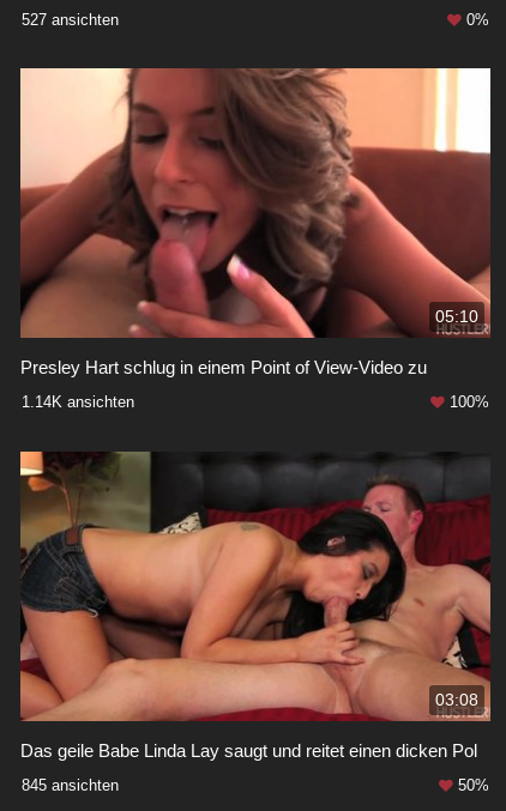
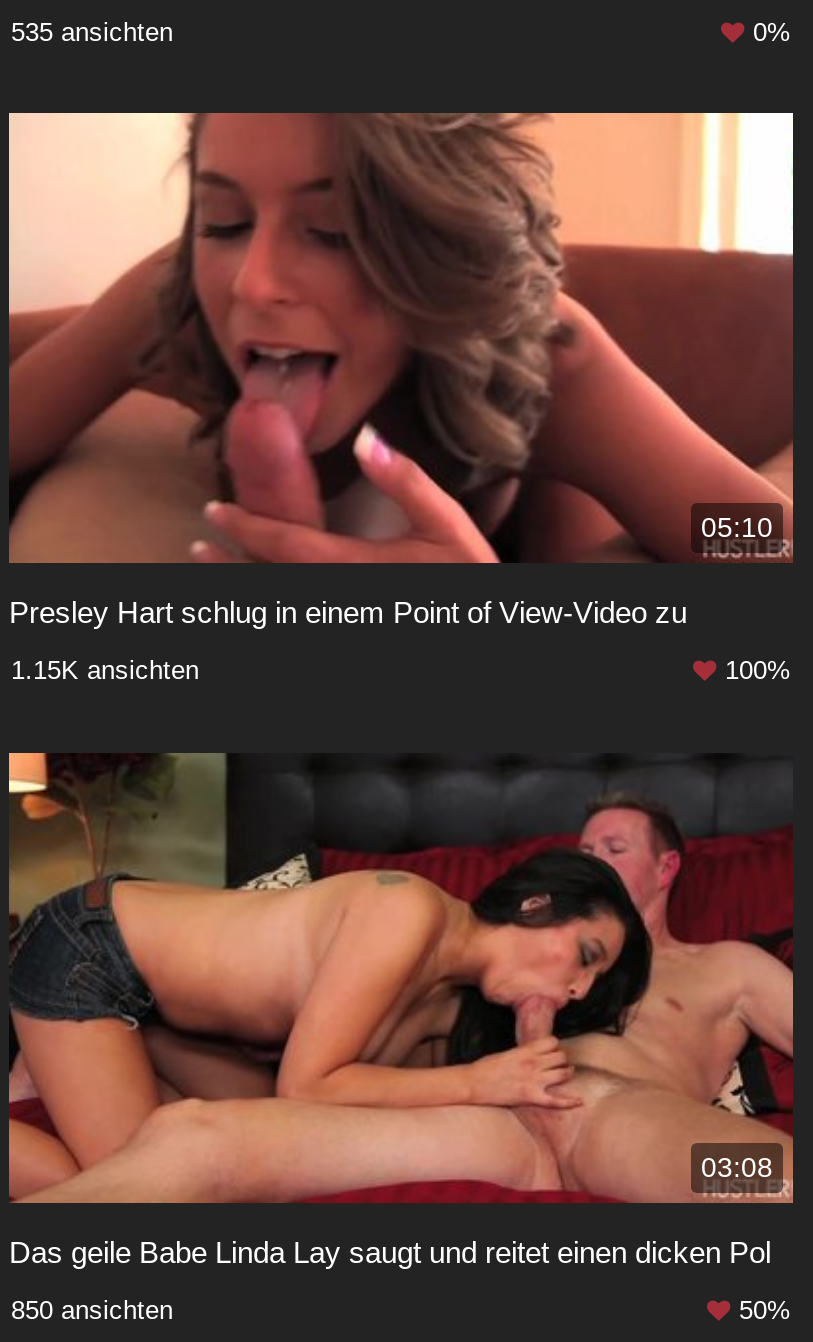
- 527 ansichten
+ 535 ansichten

- 1.14K ansichten
+ 1.15K ansichten

- 845 ansichten
+ 850 ansichten
